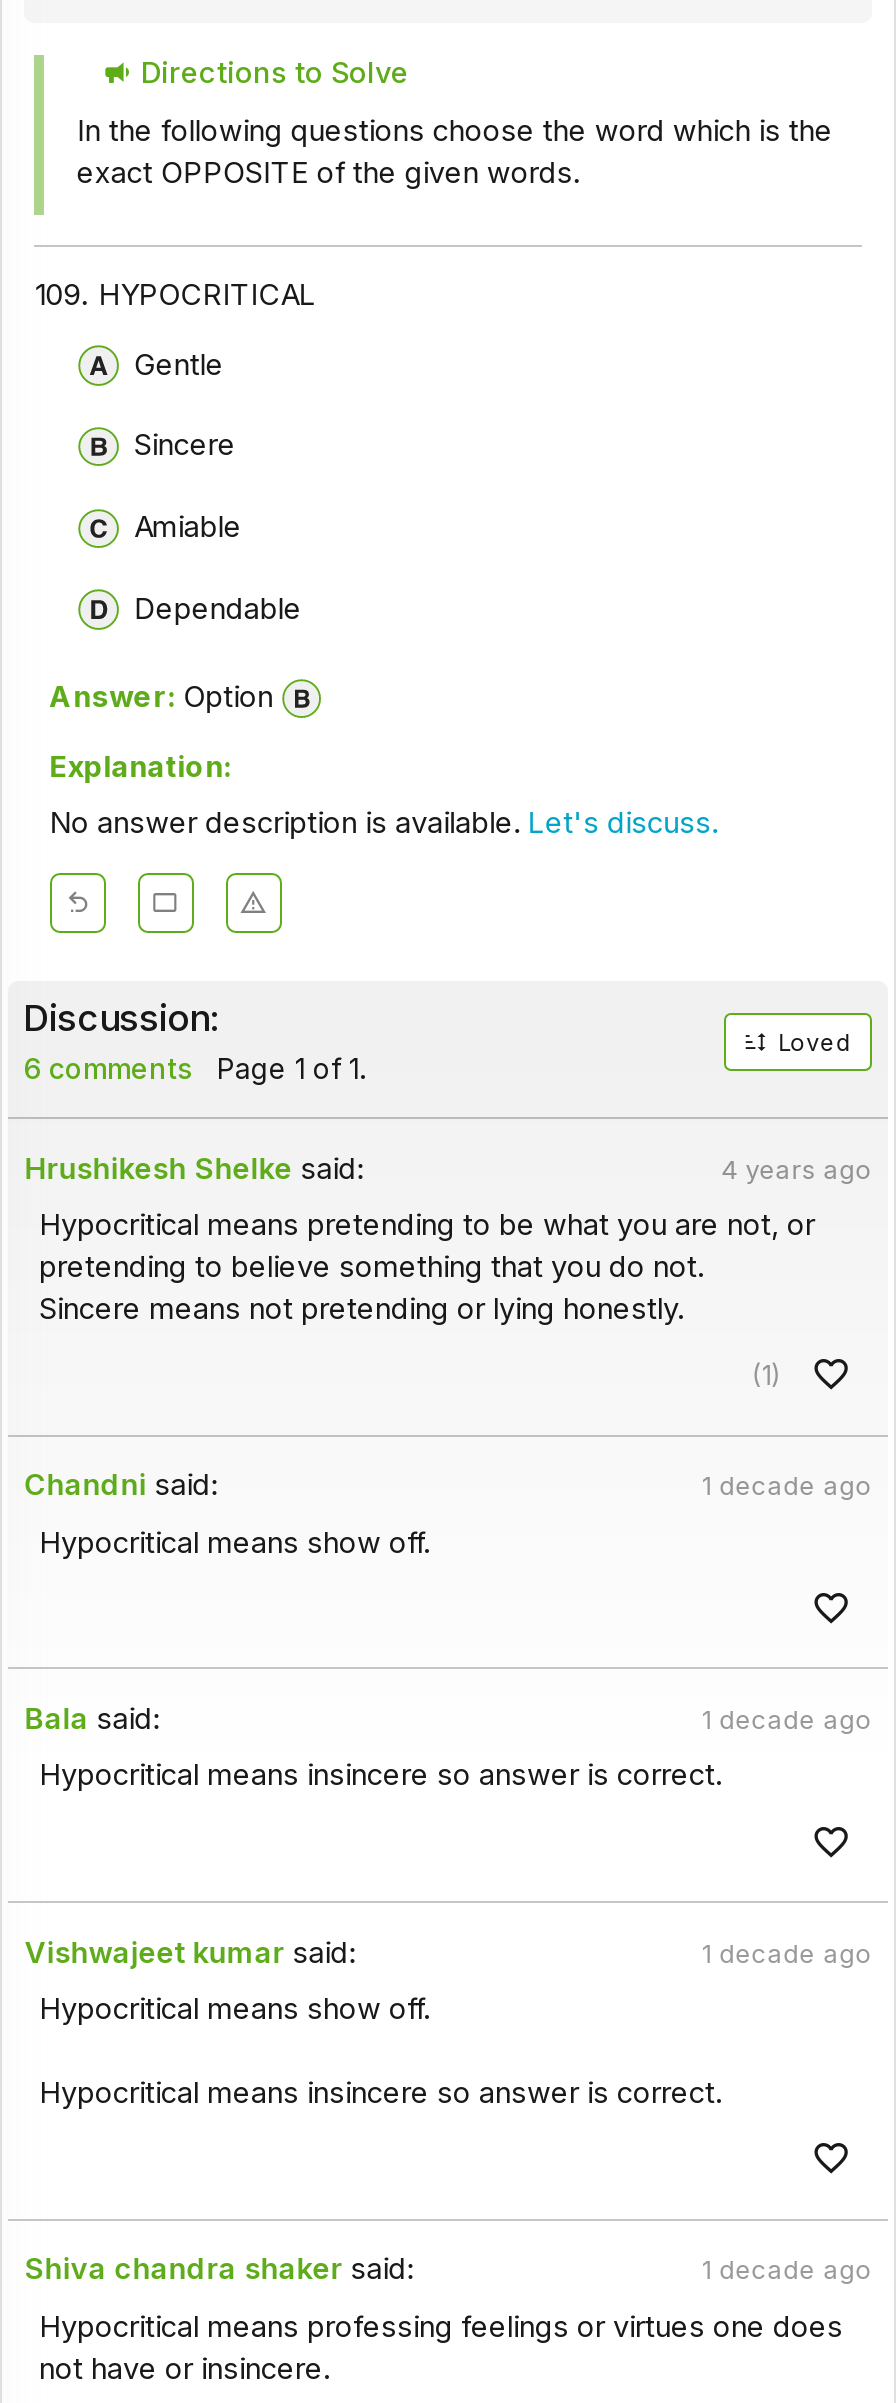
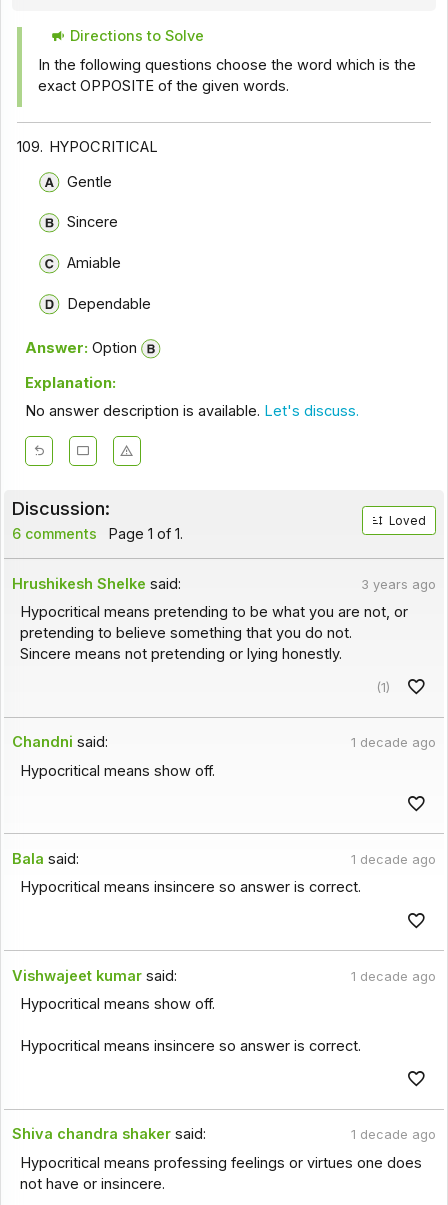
- 4 years ago
+ 3 years ago
